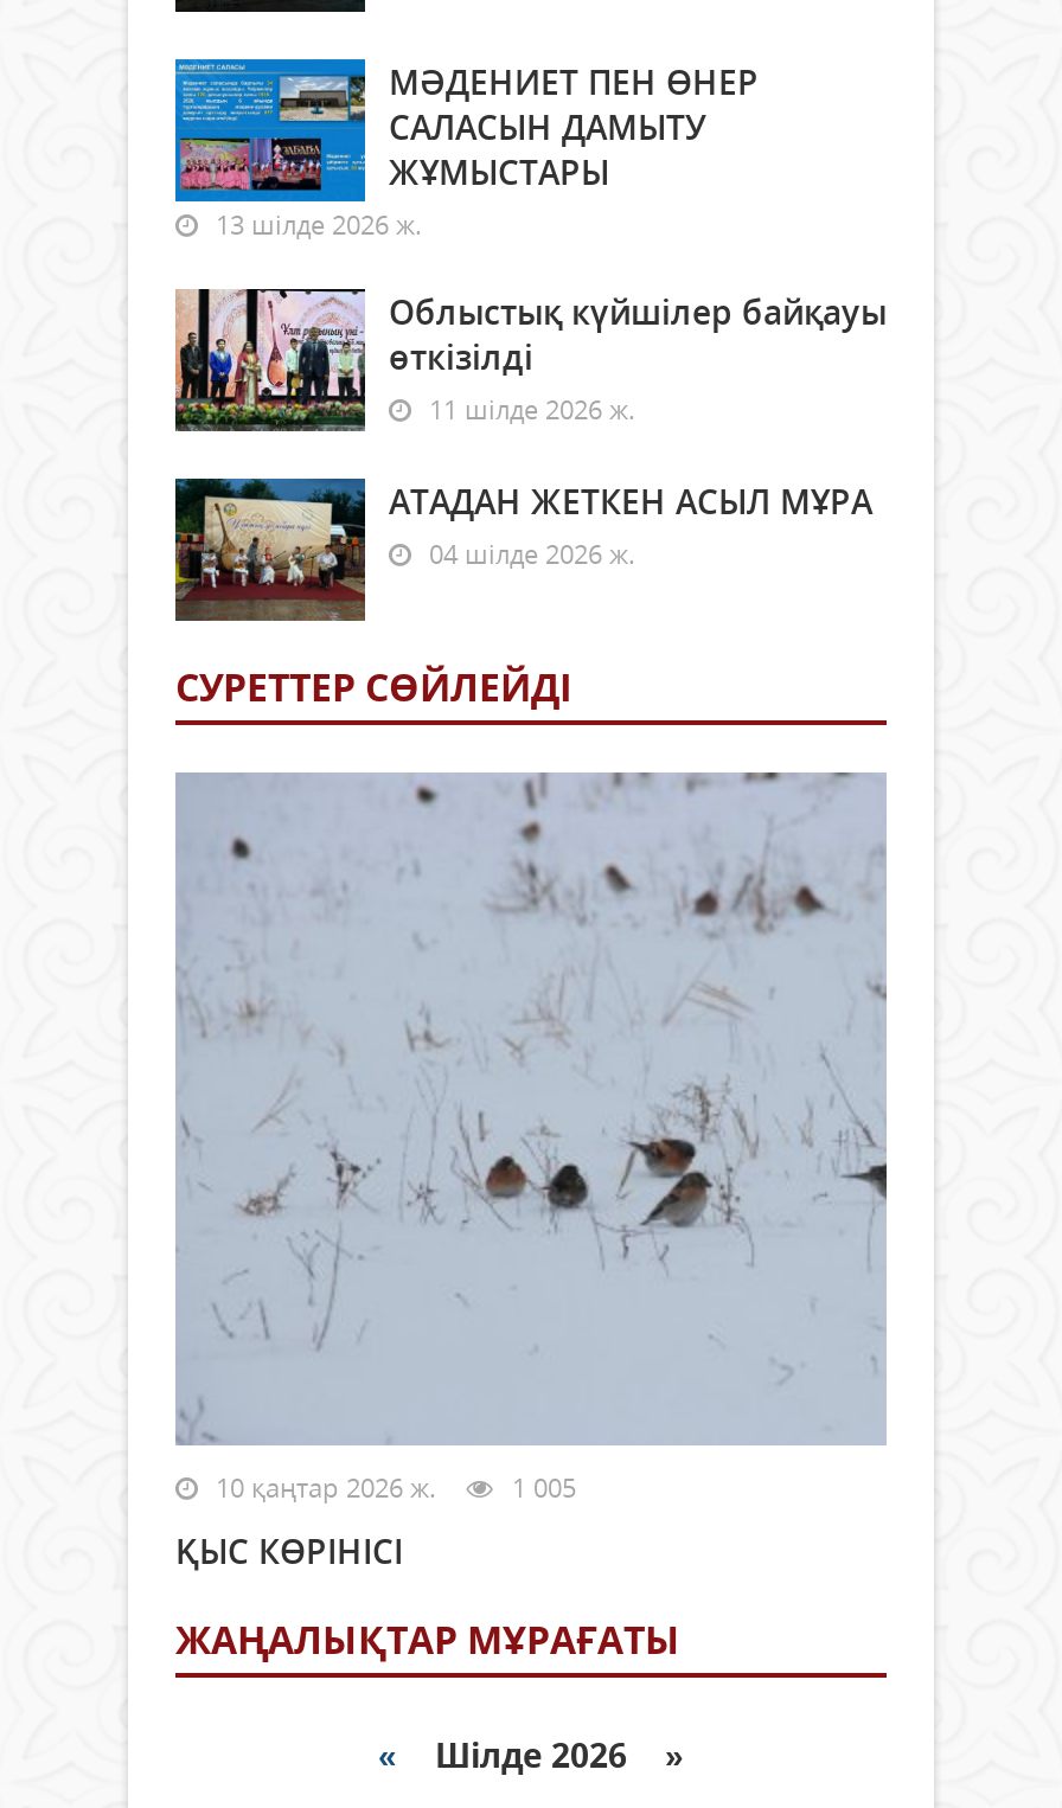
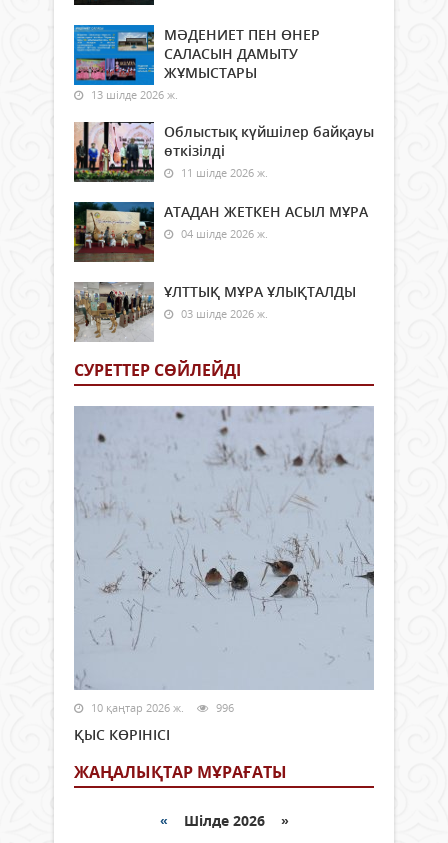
+ [image]
+ ҰЛТТЫҚ МҰРА ҰЛЫҚТАЛДЫ
+ 03 шілде 2026 ж.

- 10 қаңтар 2026 ж. 1 005
+ 10 қаңтар 2026 ж. 996
